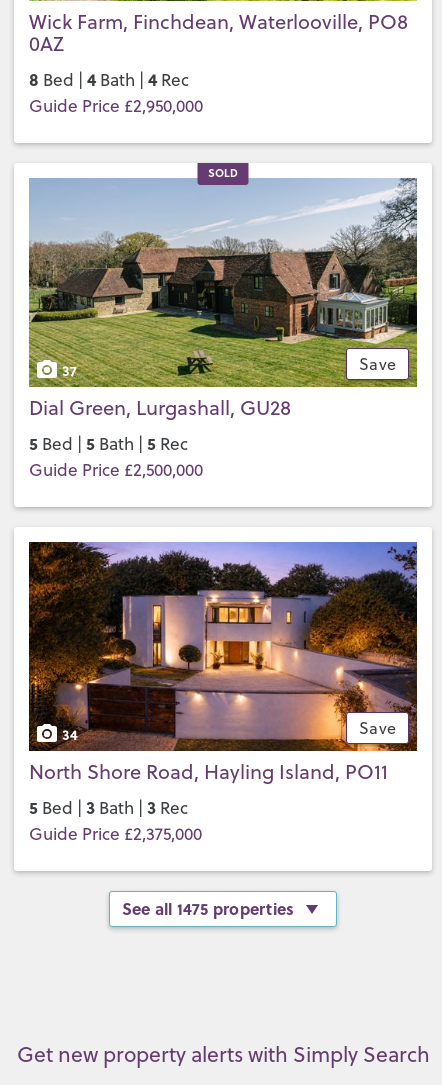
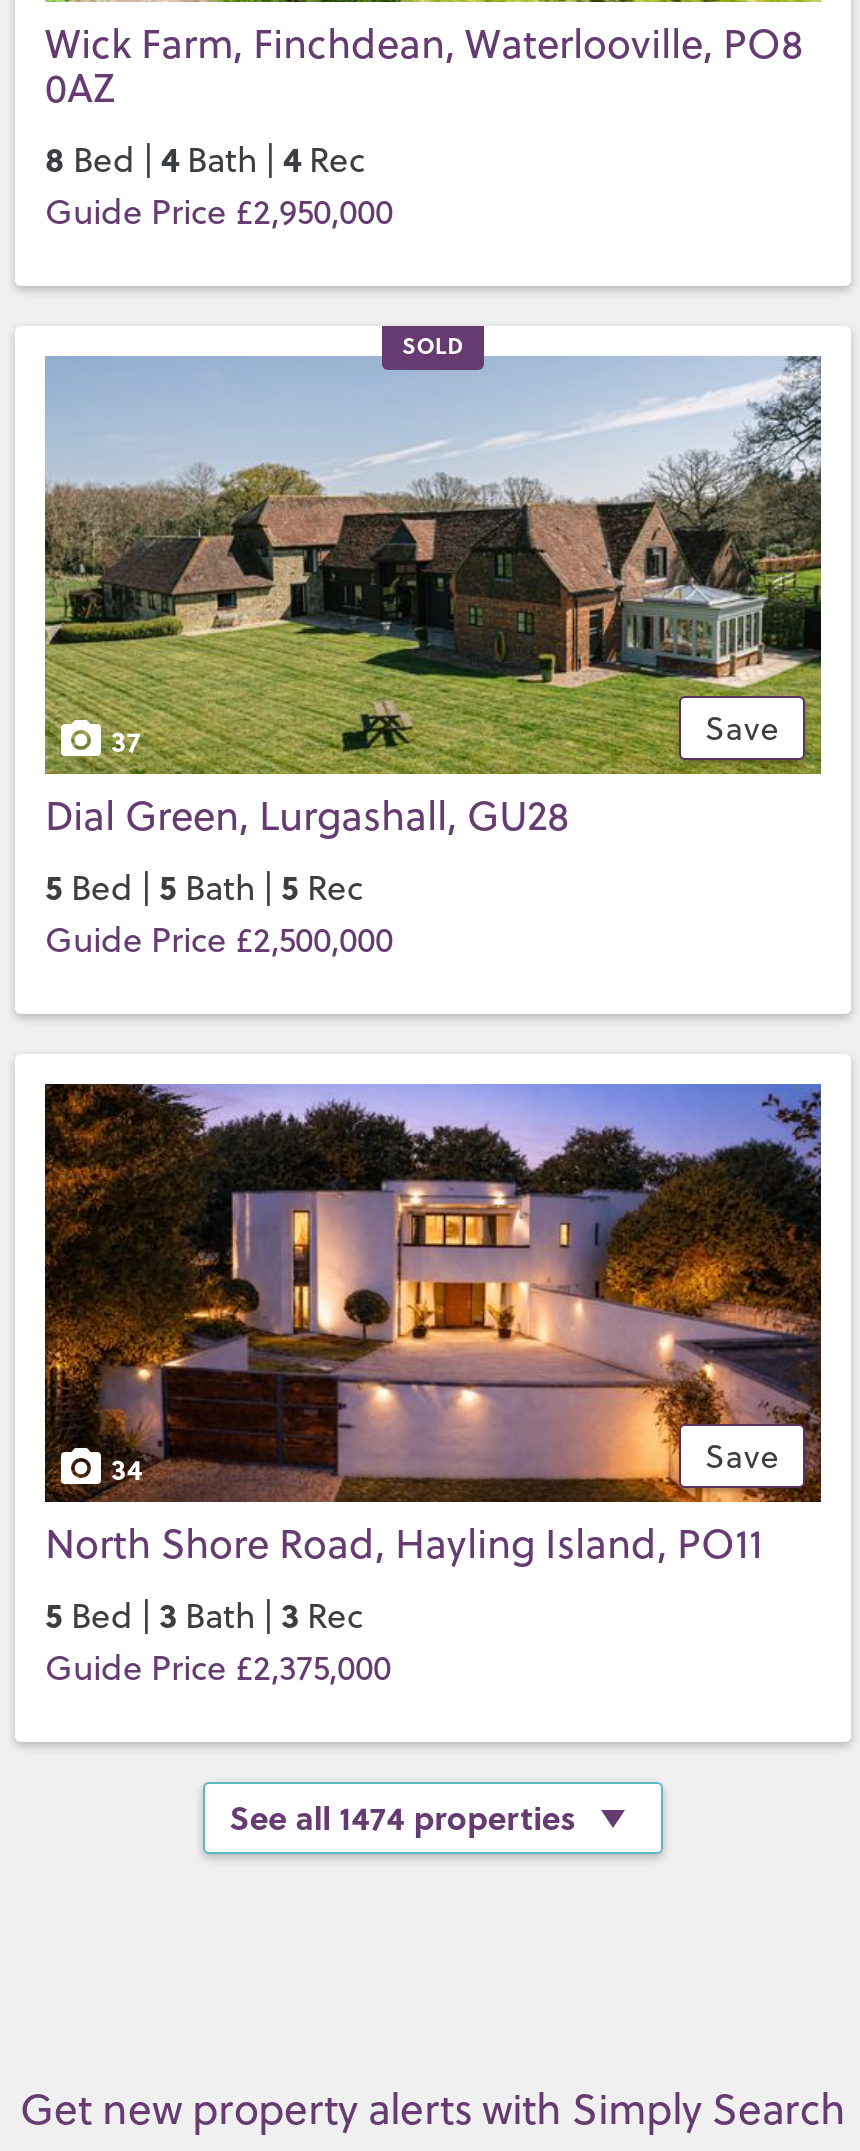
- See all 1475 properties
+ See all 1474 properties
